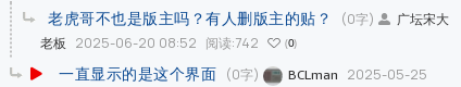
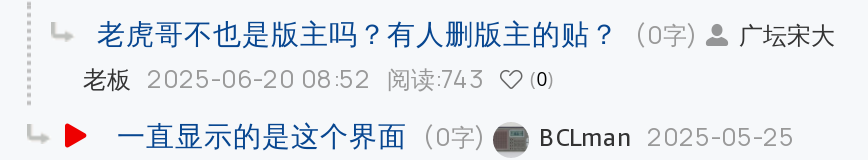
- 老板 2025-06-20 08:52 阅读:742 0
+ 老板 2025-06-20 08:52 阅读:743 0
